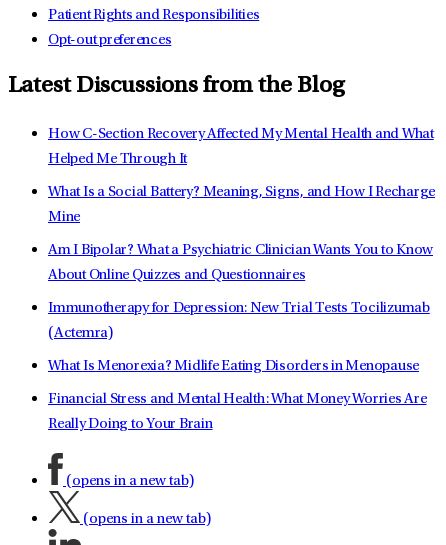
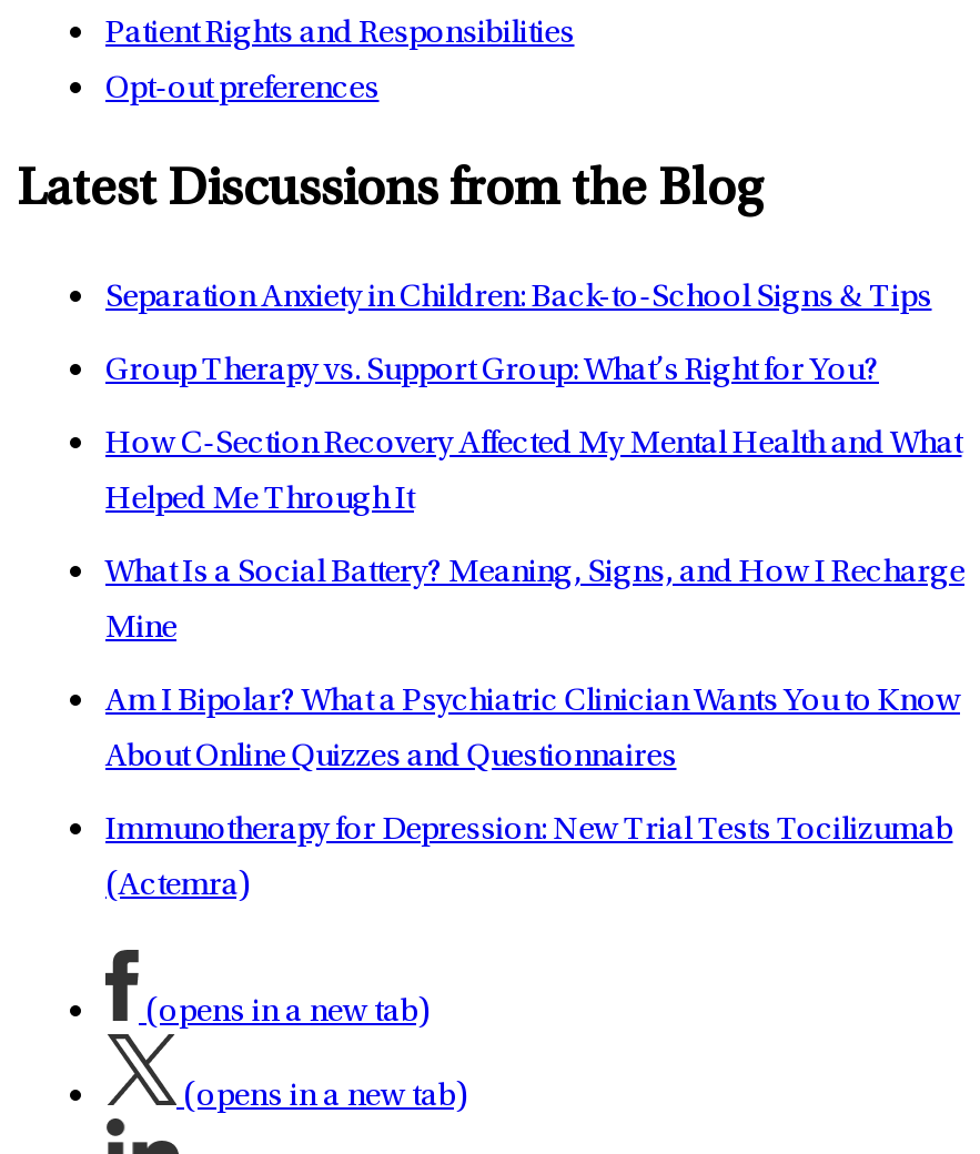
+ Separation Anxiety in Children: Back-to-School Signs & Tips
+ Group Therapy vs. Support Group: What’s Right for You?

moved down: How C-Section Recovery Affected My Mental Health and What | Helped Me Through It | What Is a Social Battery? Meaning, Signs, and How I Recharge | Mine | Am I Bipolar? What a Psychiatric Clinician Wants You to Know | About Online Quizzes and Questionnaires | Immunotherapy for Depression: New Trial Tests Tocilizumab | (Actemra)

- What Is Menorexia? Midlife Eating Disorders in Menopause
- Financial Stress and Mental Health: What Money Worries Are
- Really Doing to Your Brain
